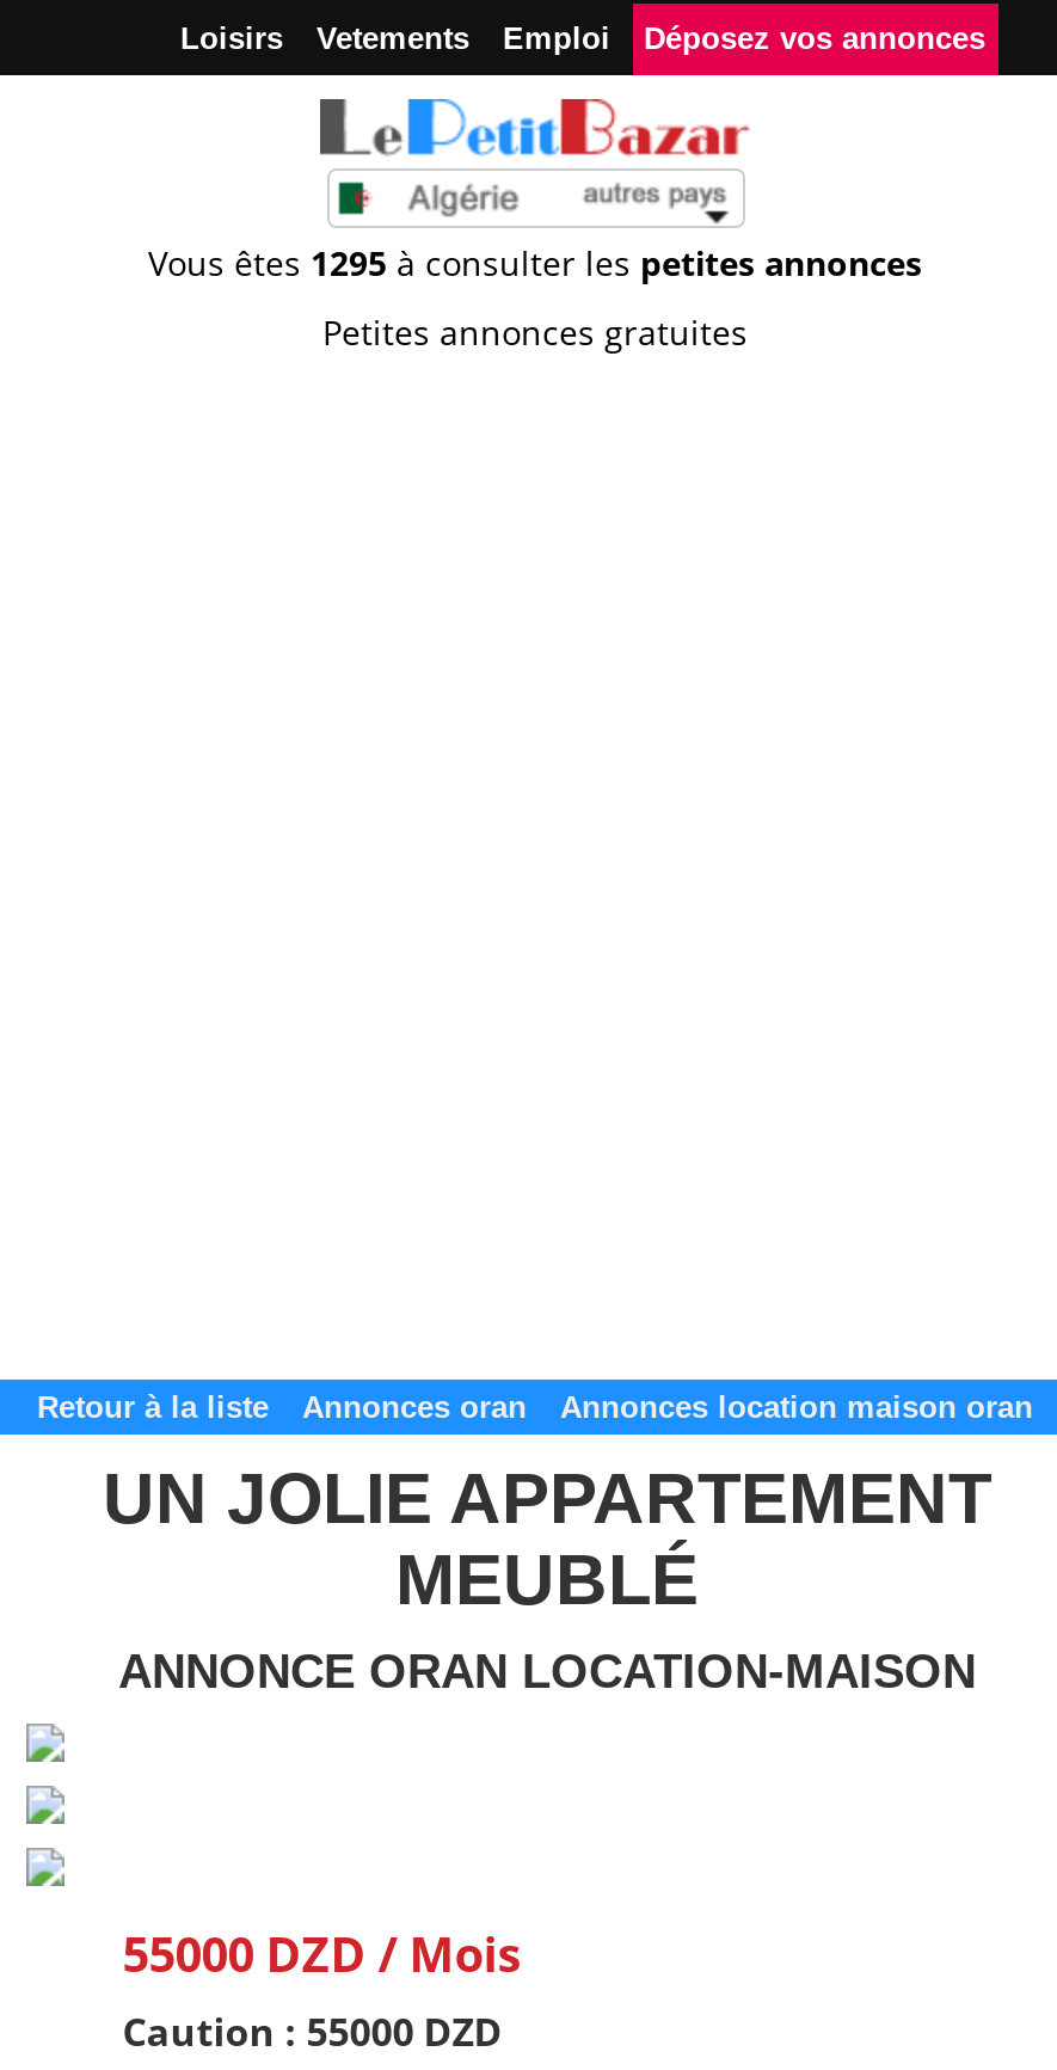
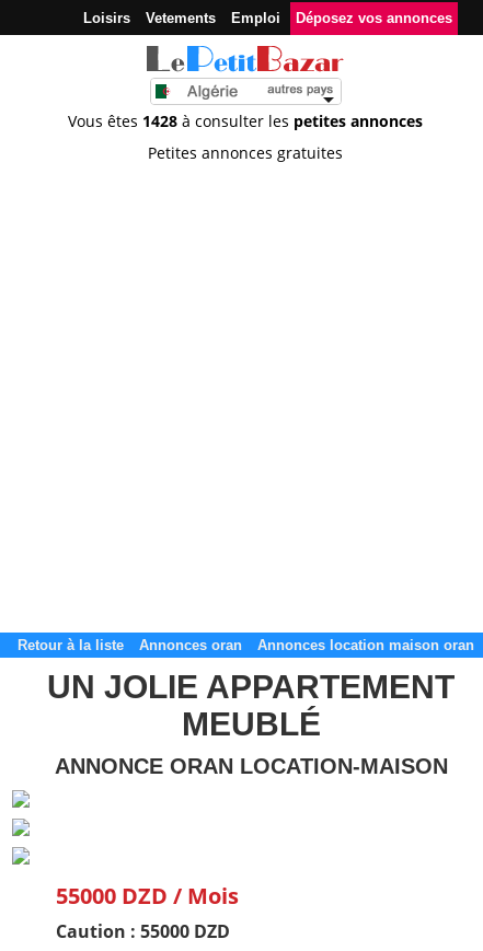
- Vous êtes 1295 à consulter les petites annonces
+ Vous êtes 1428 à consulter les petites annonces
